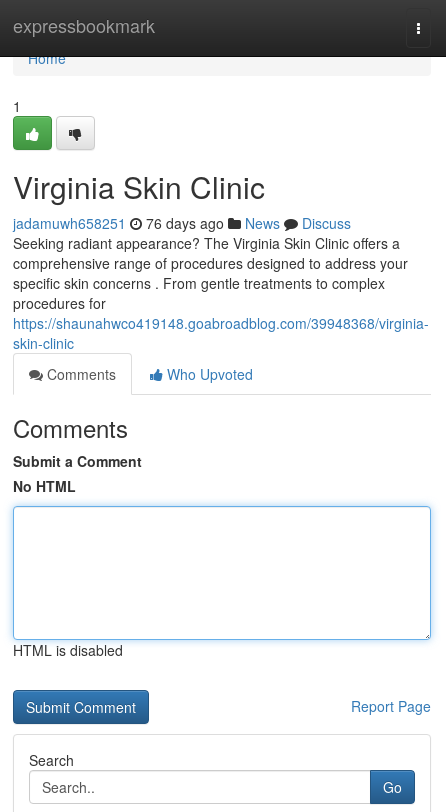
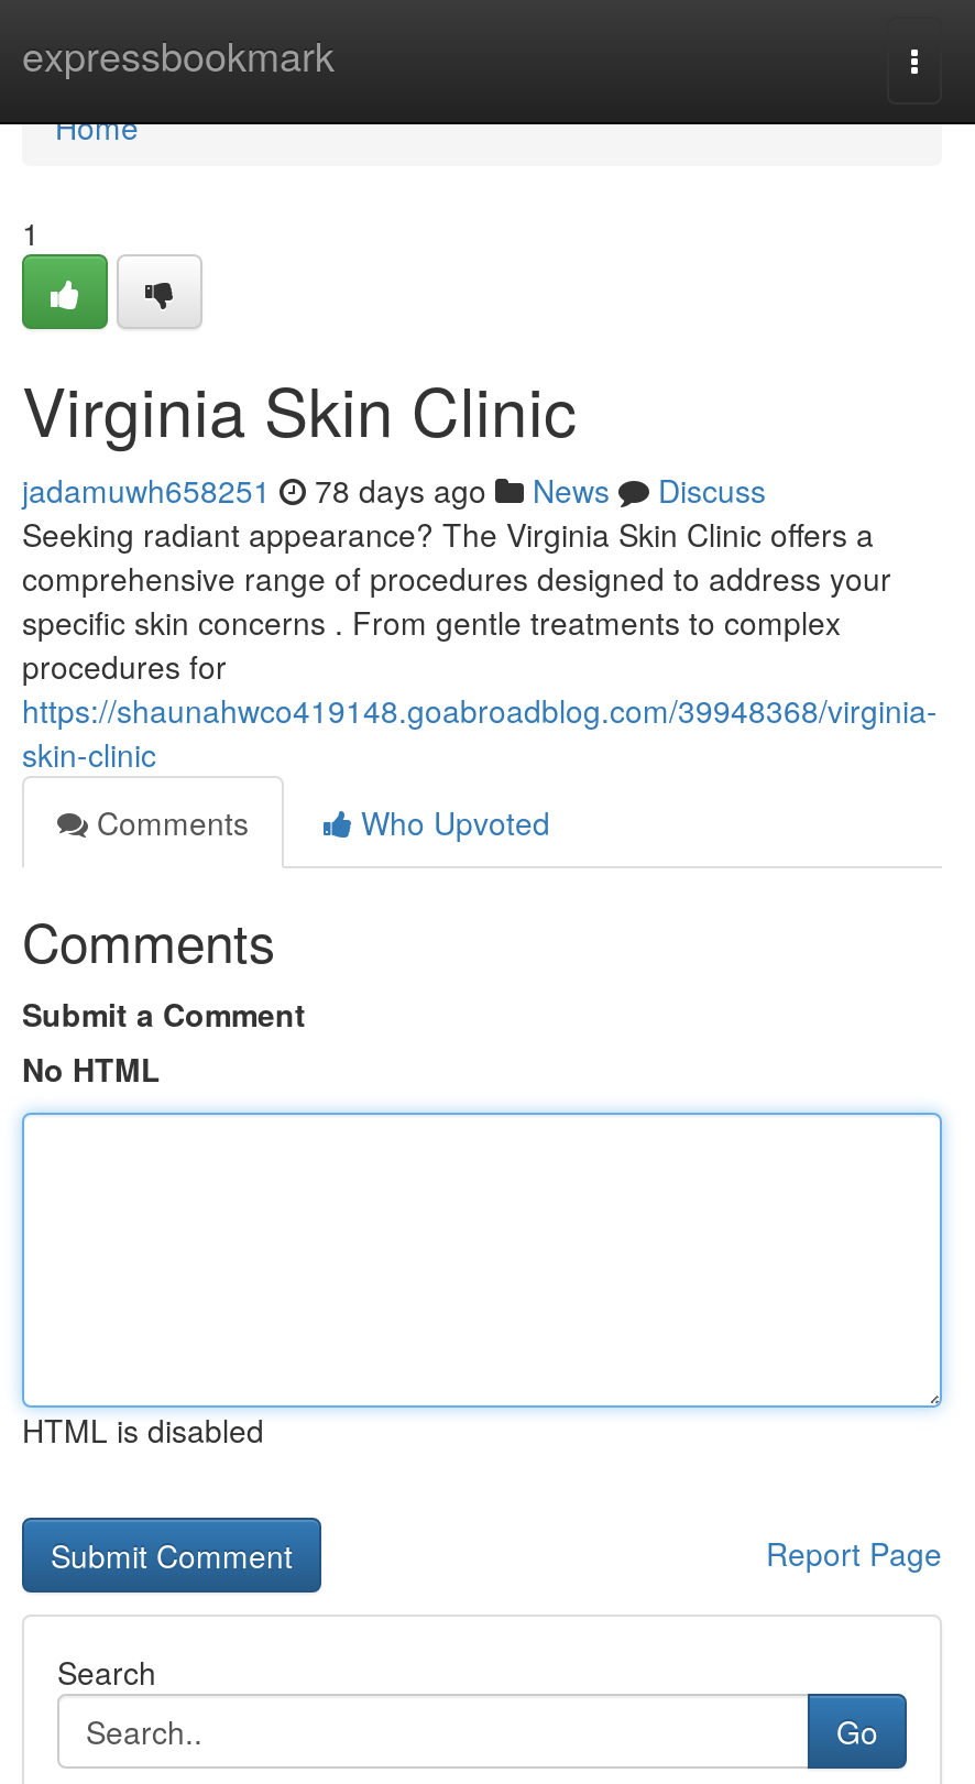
- jadamuwh658251 76 days ago News Discuss
+ jadamuwh658251 78 days ago News Discuss
